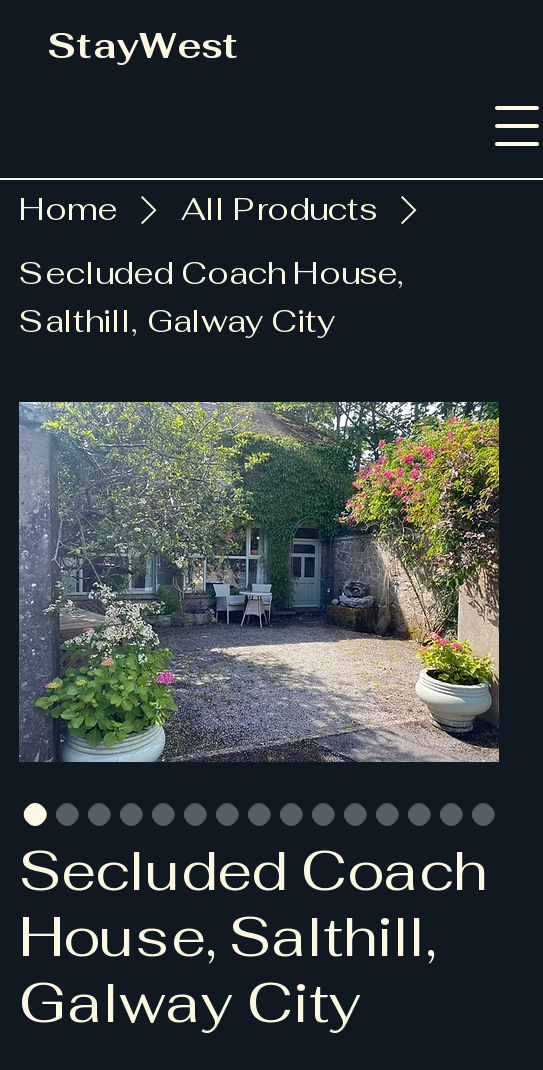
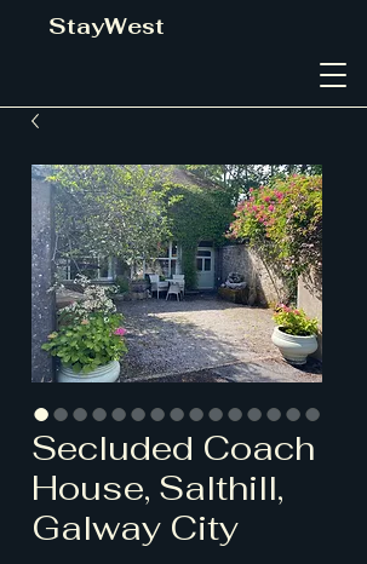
- Home
- All Products
- Secluded Coach House,
- Salthill, Galway City
